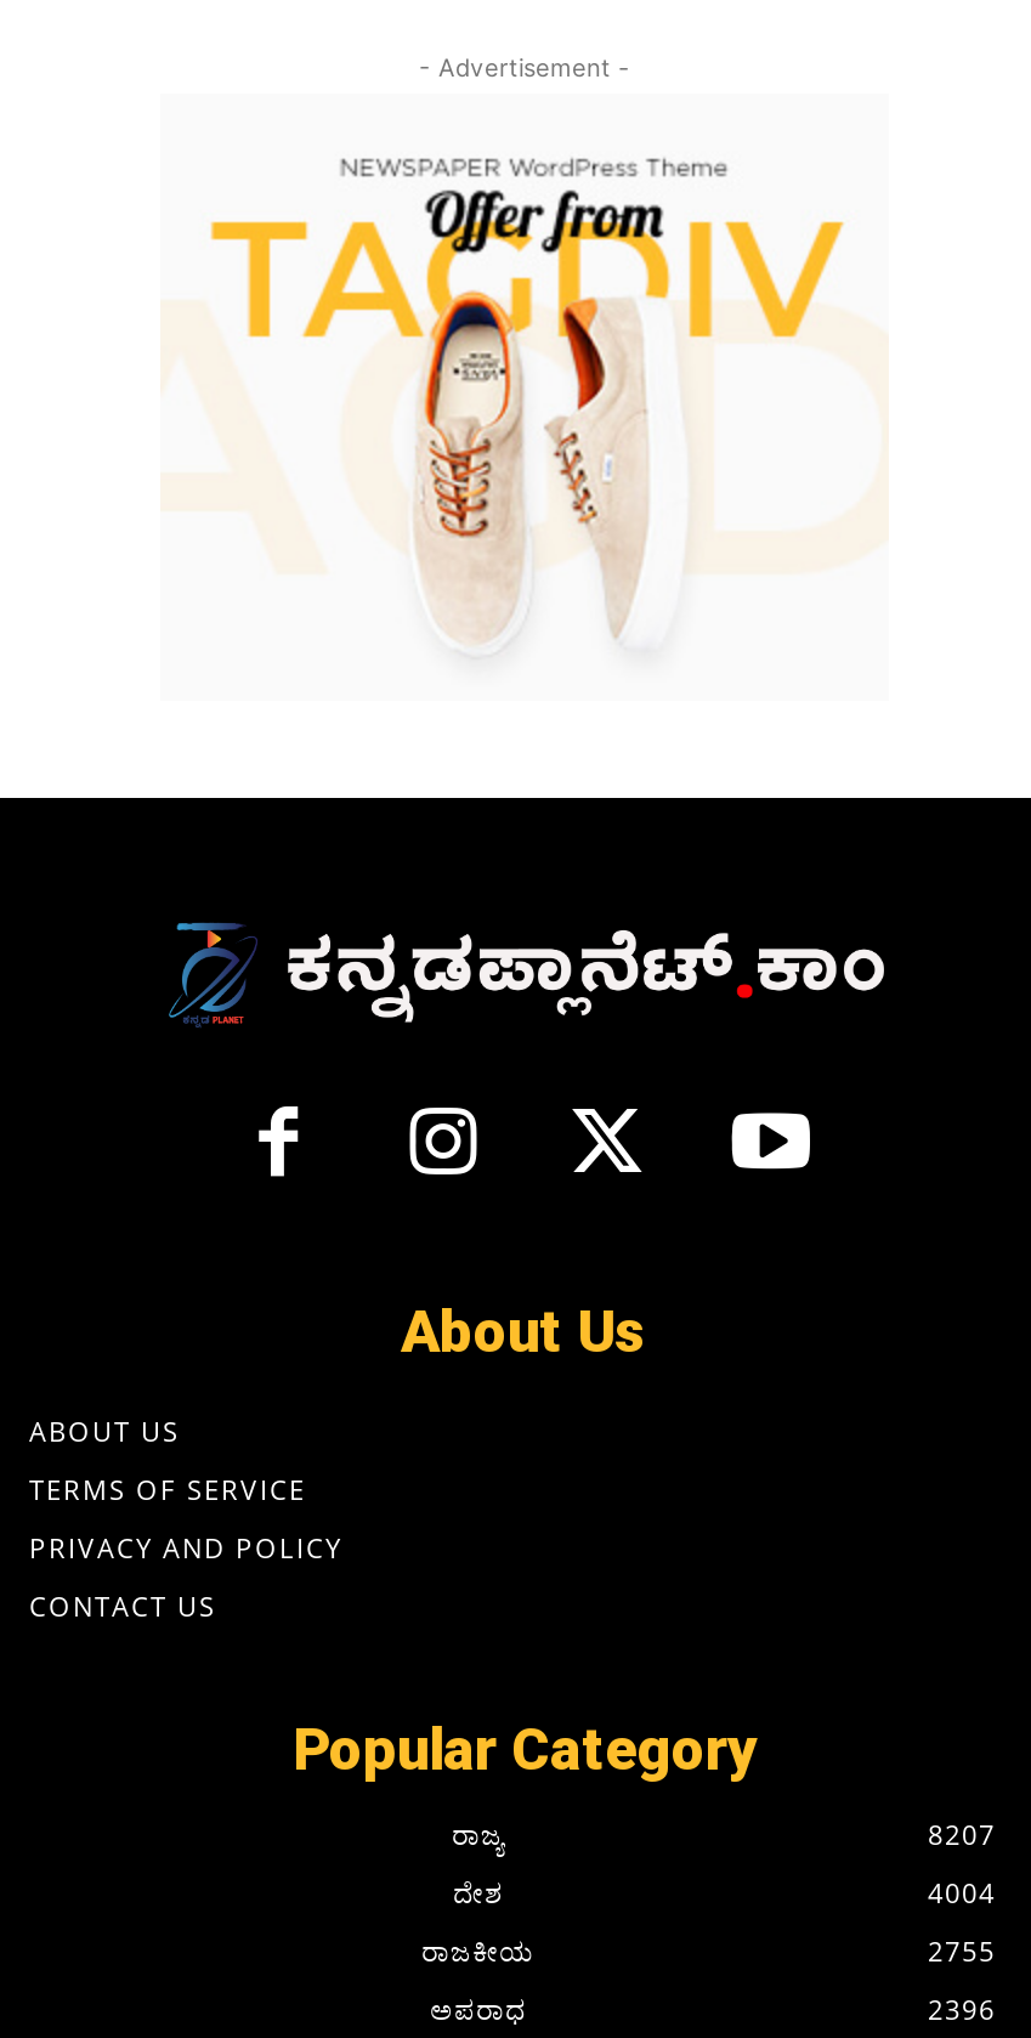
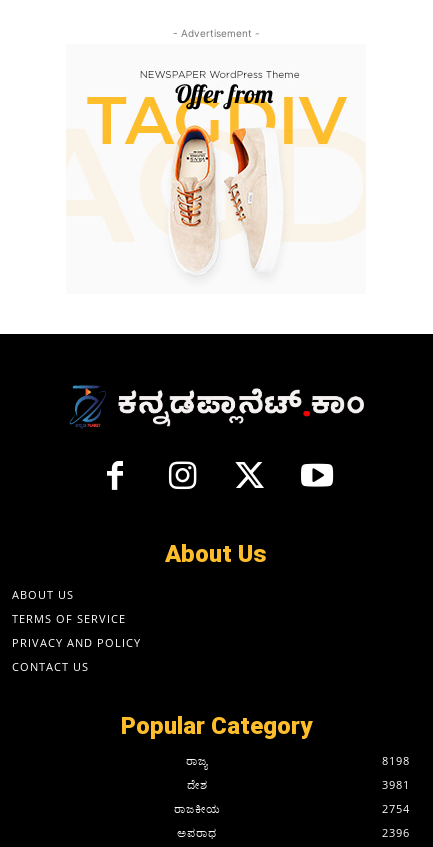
- 8207
+ 8198

- 4004
+ 3981

- 2755
+ 2754
